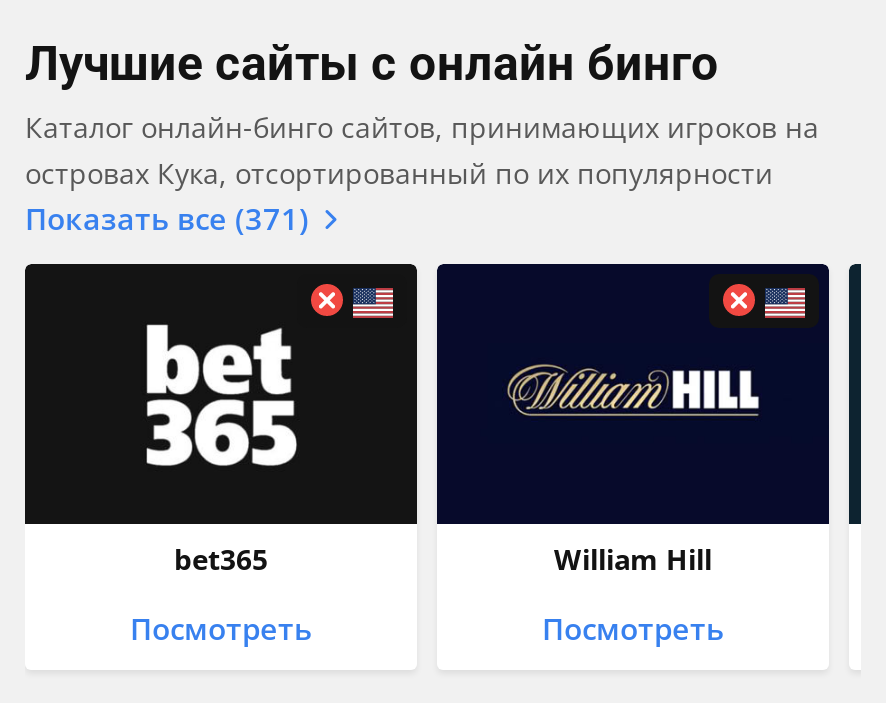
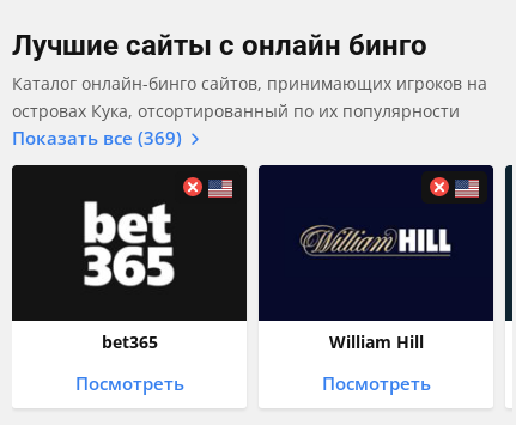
- Показать все (371)
+ Показать все (369)
